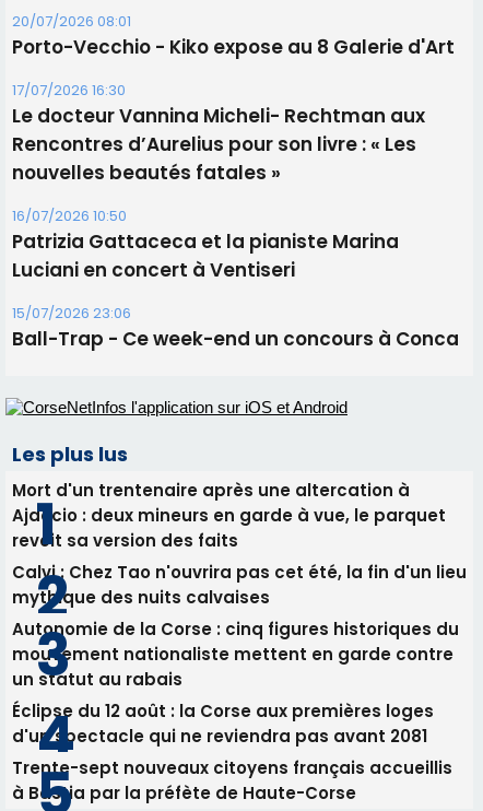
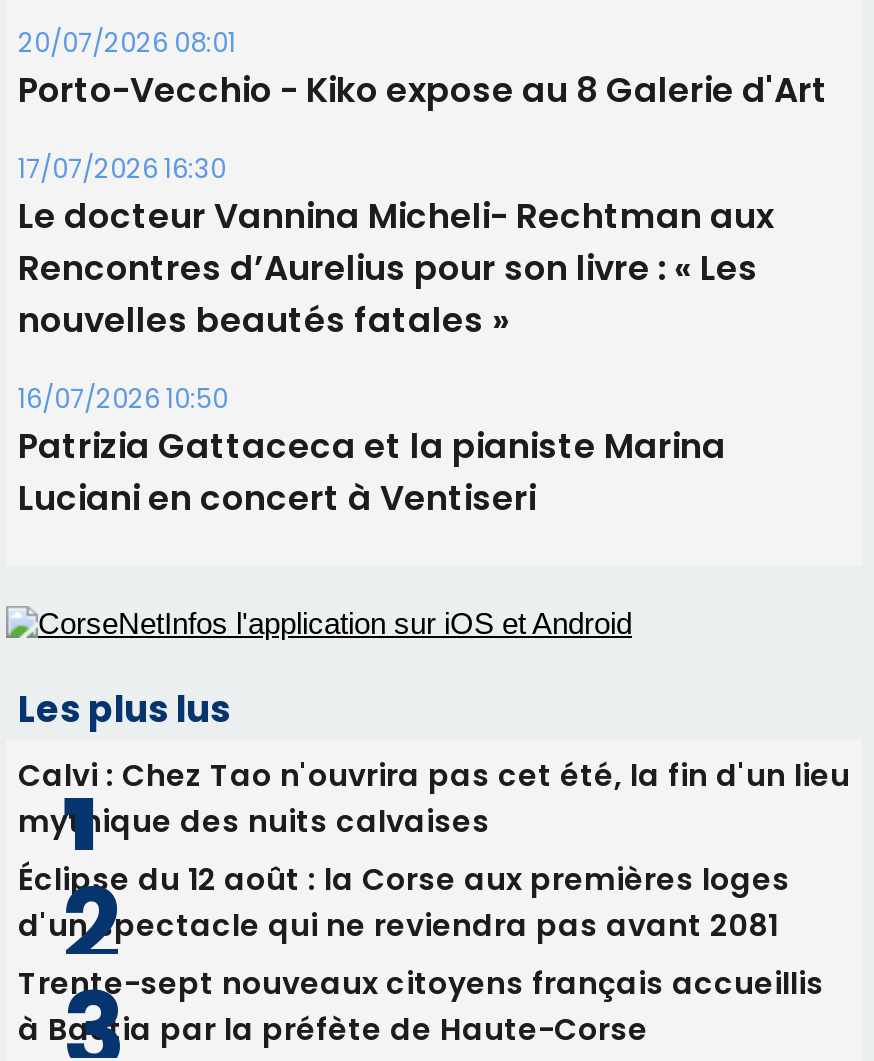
- 15/07/2026 23:06
- Ball-Trap - Ce week-end un concours à Conca

- Mort d'un trentenaire après une altercation à
- Ajaccio : deux mineurs en garde à vue, le parquet
- revoit sa version des faits

- Autonomie de la Corse : cinq figures historiques du
- mouvement nationaliste mettent en garde contre
- un statut au rabais
